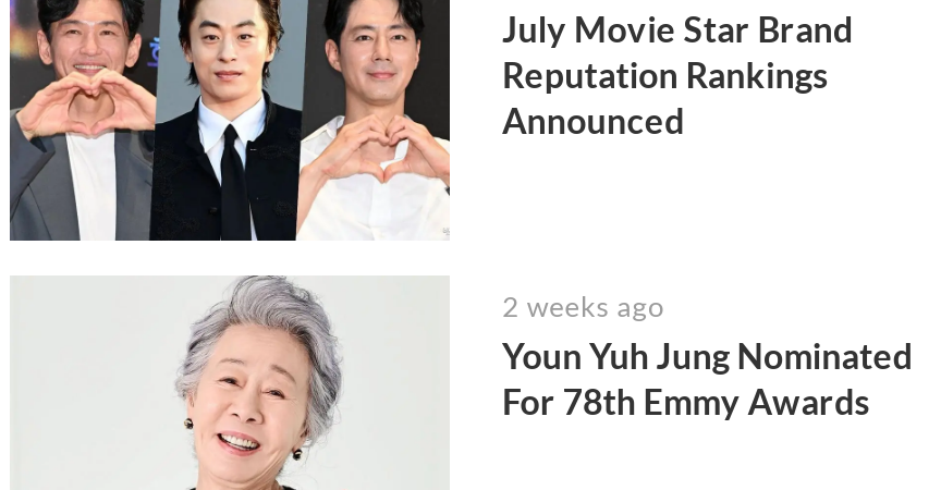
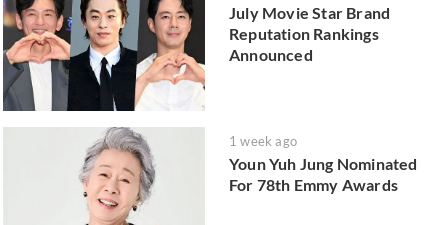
- 2 weeks ago
+ 1 week ago
